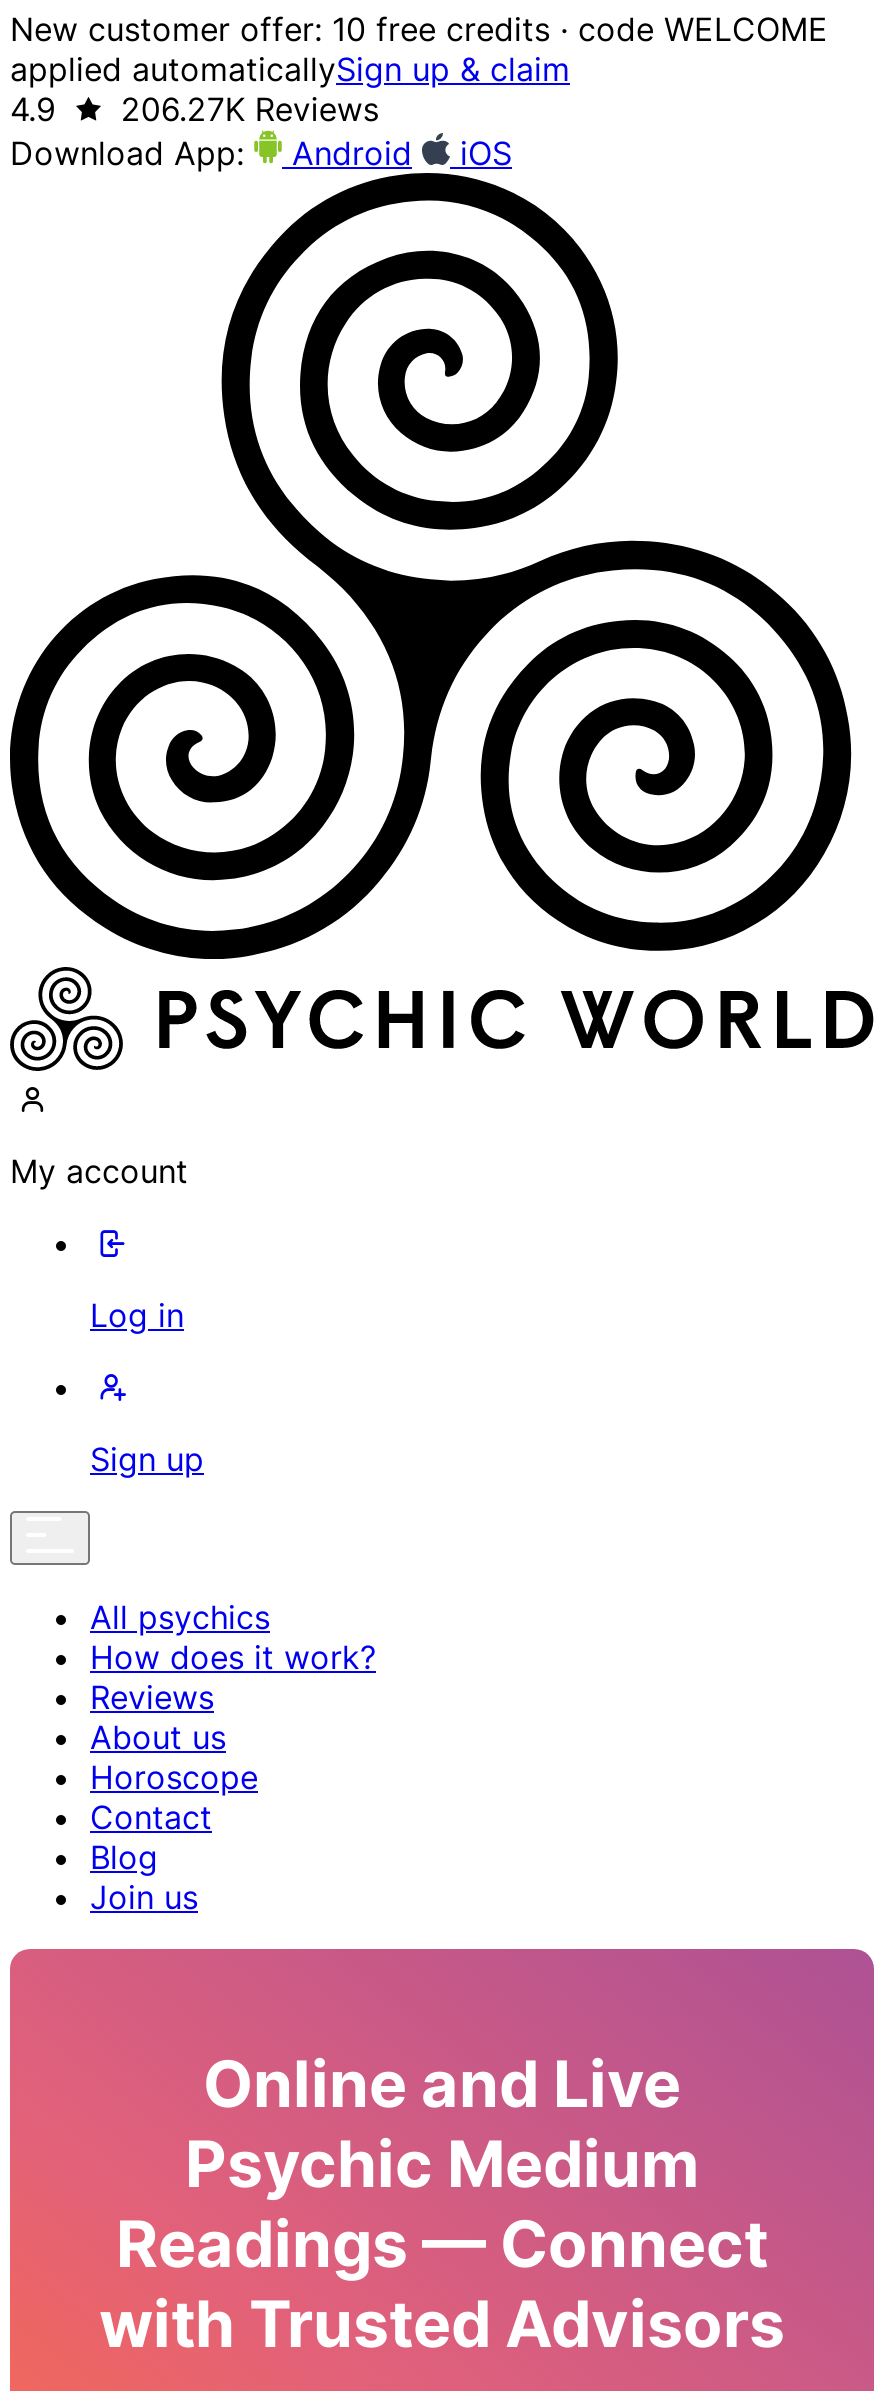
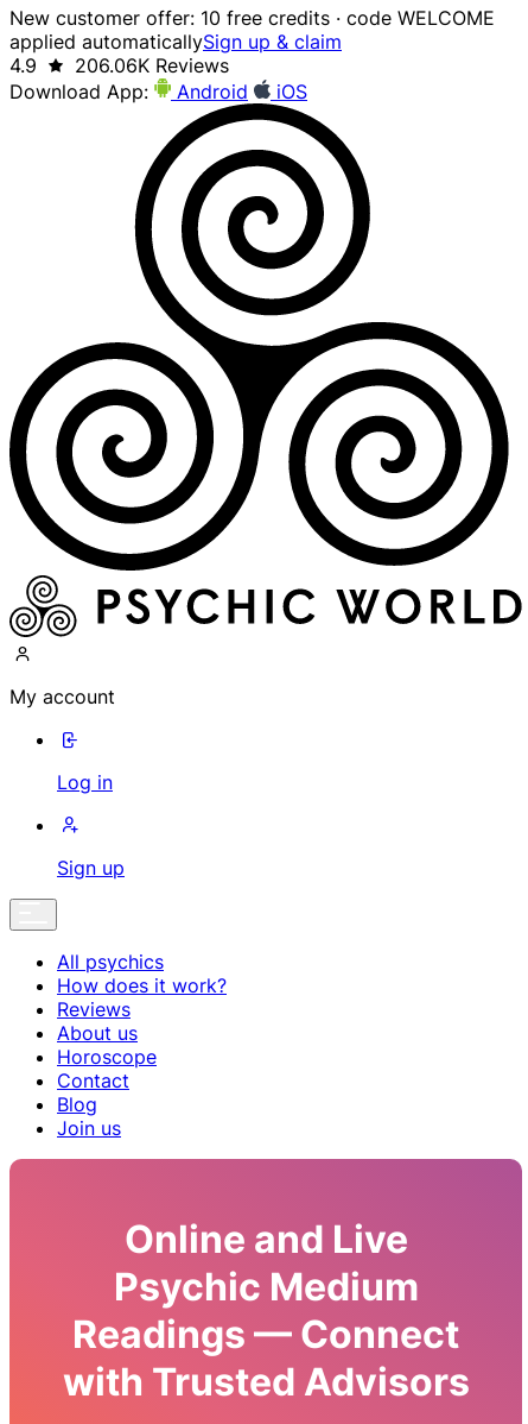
- 4.9 206.27K Reviews
+ 4.9 206.06K Reviews
